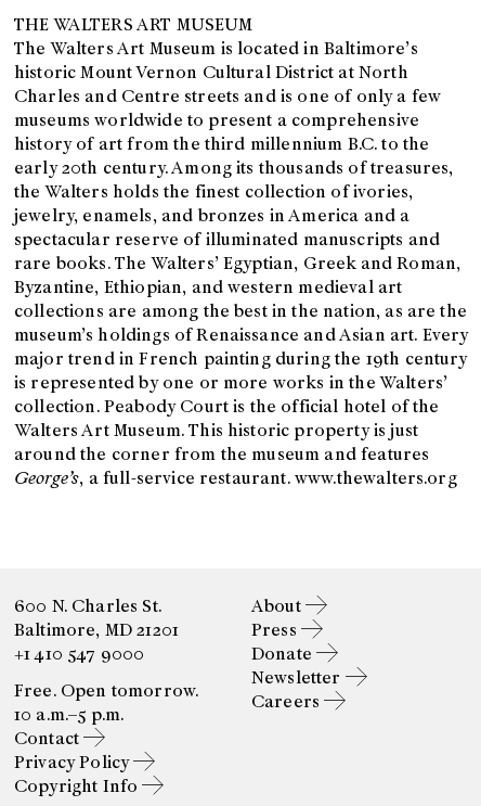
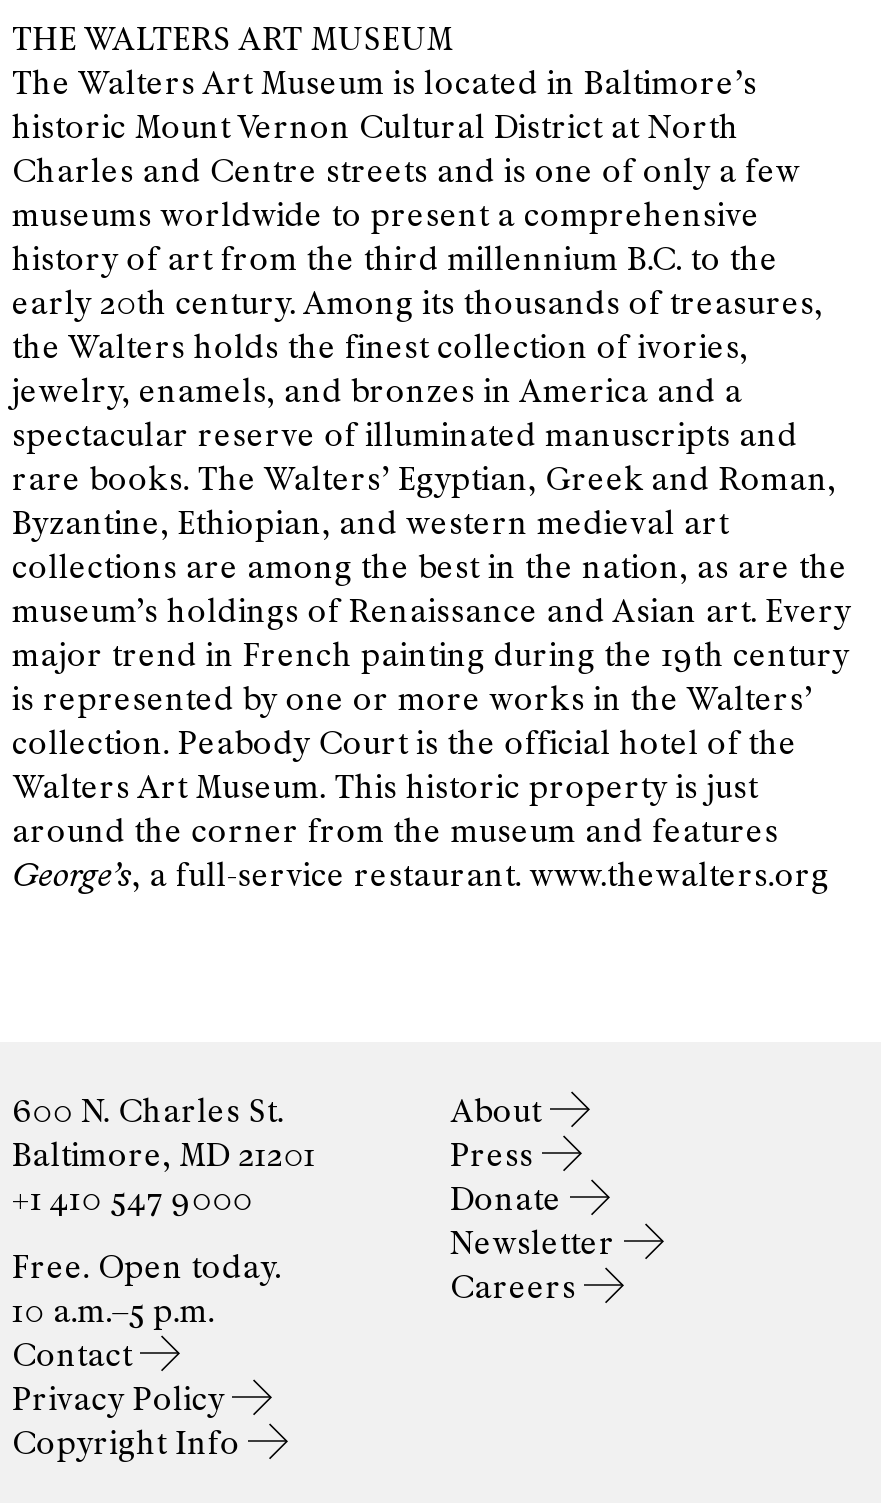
- Free. Open tomorrow.
+ Free. Open today.
